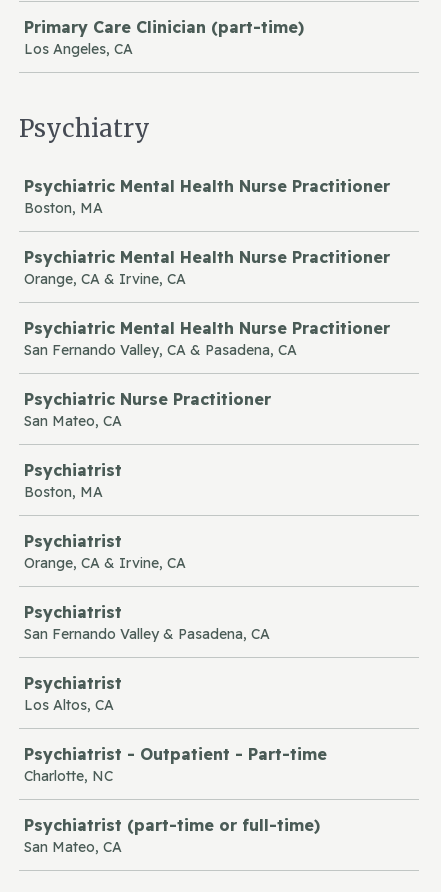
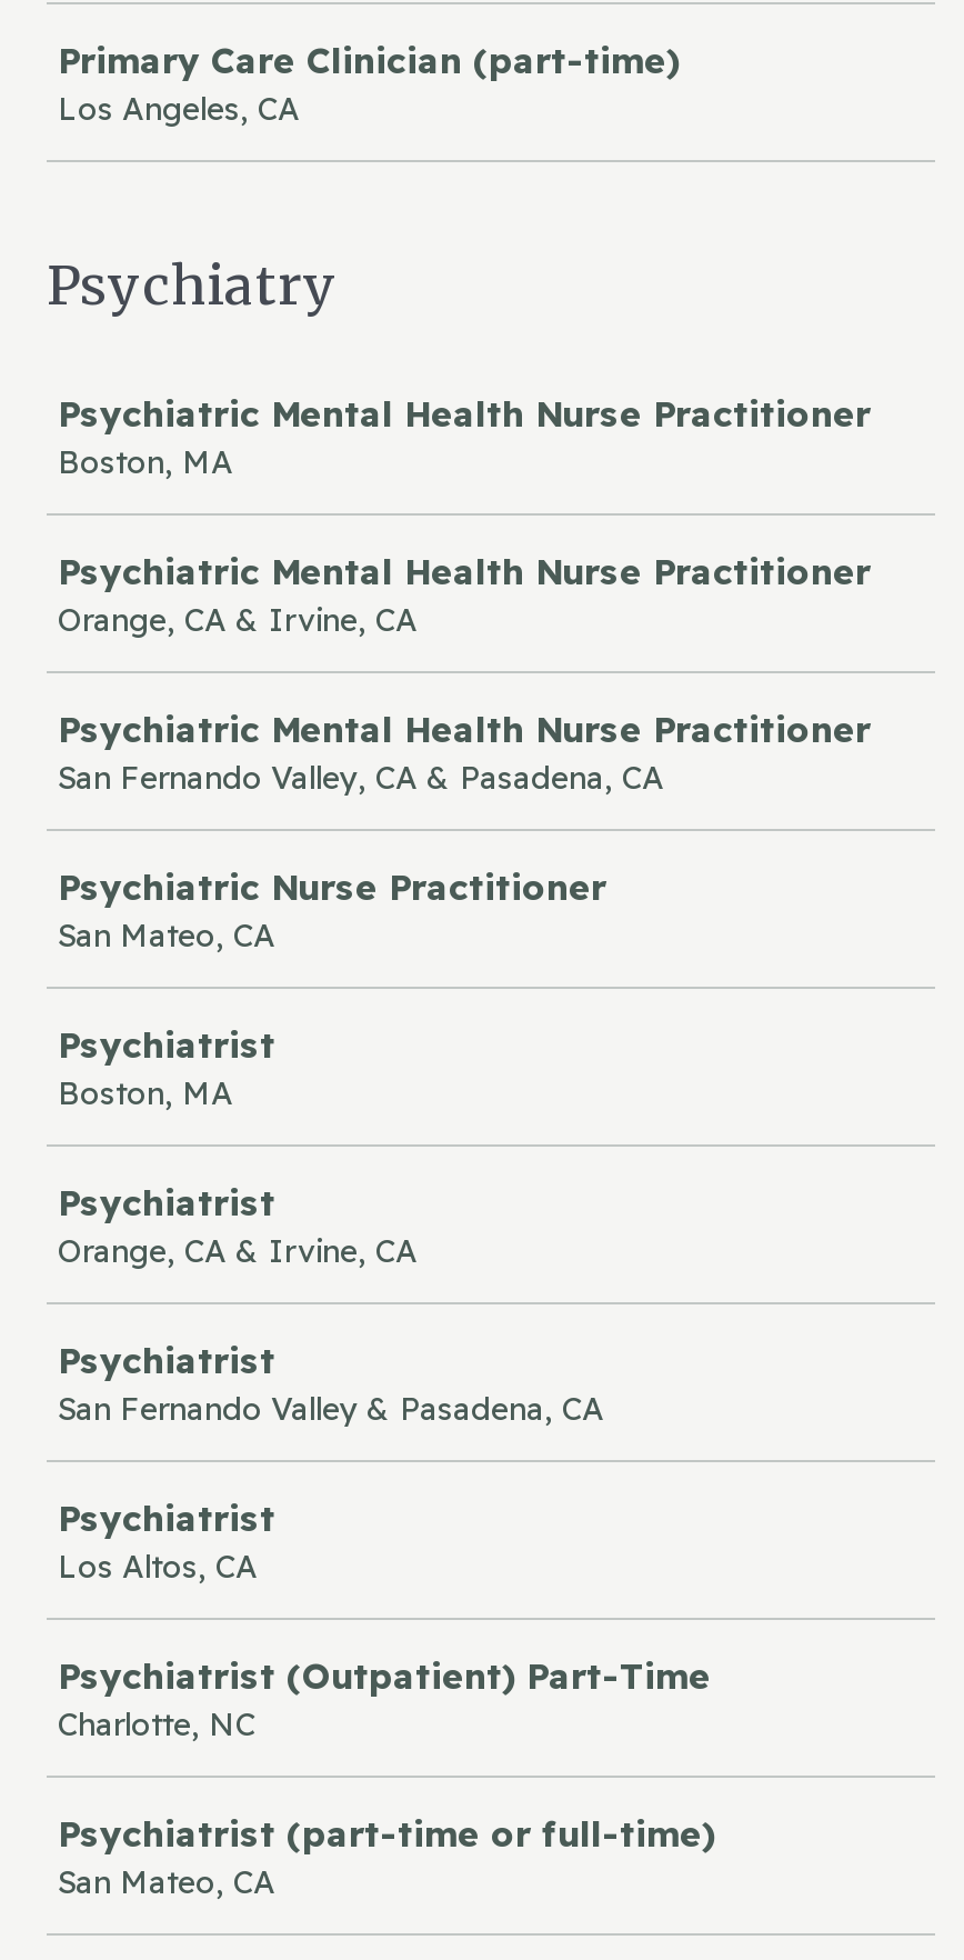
- Psychiatrist - Outpatient - Part-time
+ Psychiatrist (Outpatient) Part-Time
